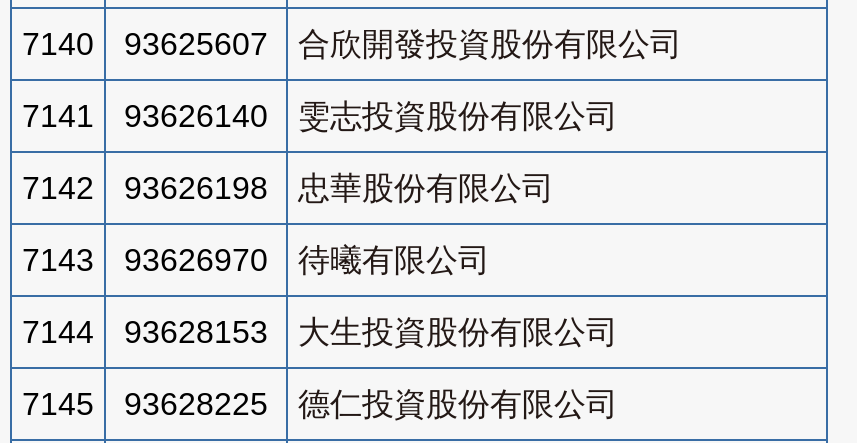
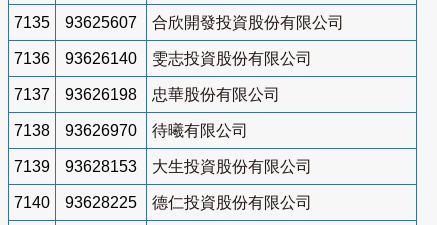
- 7140 93625607 合欣開發投資股份有限公司
+ 7135 93625607 合欣開發投資股份有限公司

- 7141 93626140 雯志投資股份有限公司
+ 7136 93626140 雯志投資股份有限公司

- 7142 93626198 忠華股份有限公司
+ 7137 93626198 忠華股份有限公司

- 7143 93626970 待曦有限公司
+ 7138 93626970 待曦有限公司

- 7144 93628153 大生投資股份有限公司
+ 7139 93628153 大生投資股份有限公司

- 7145 93628225 德仁投資股份有限公司
+ 7140 93628225 德仁投資股份有限公司
